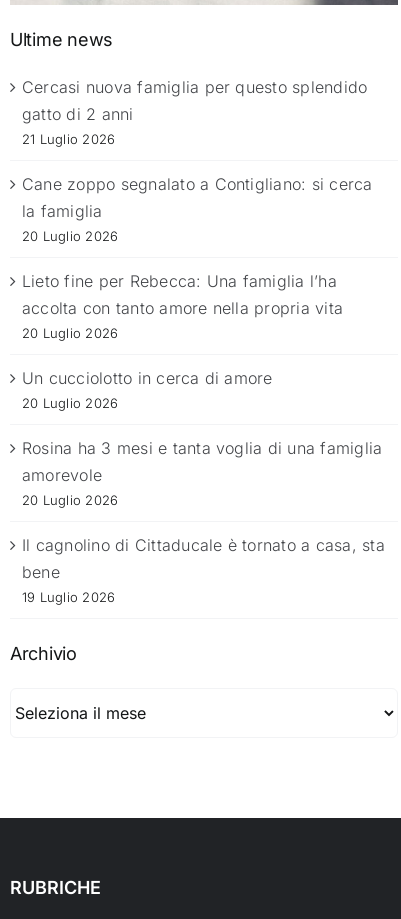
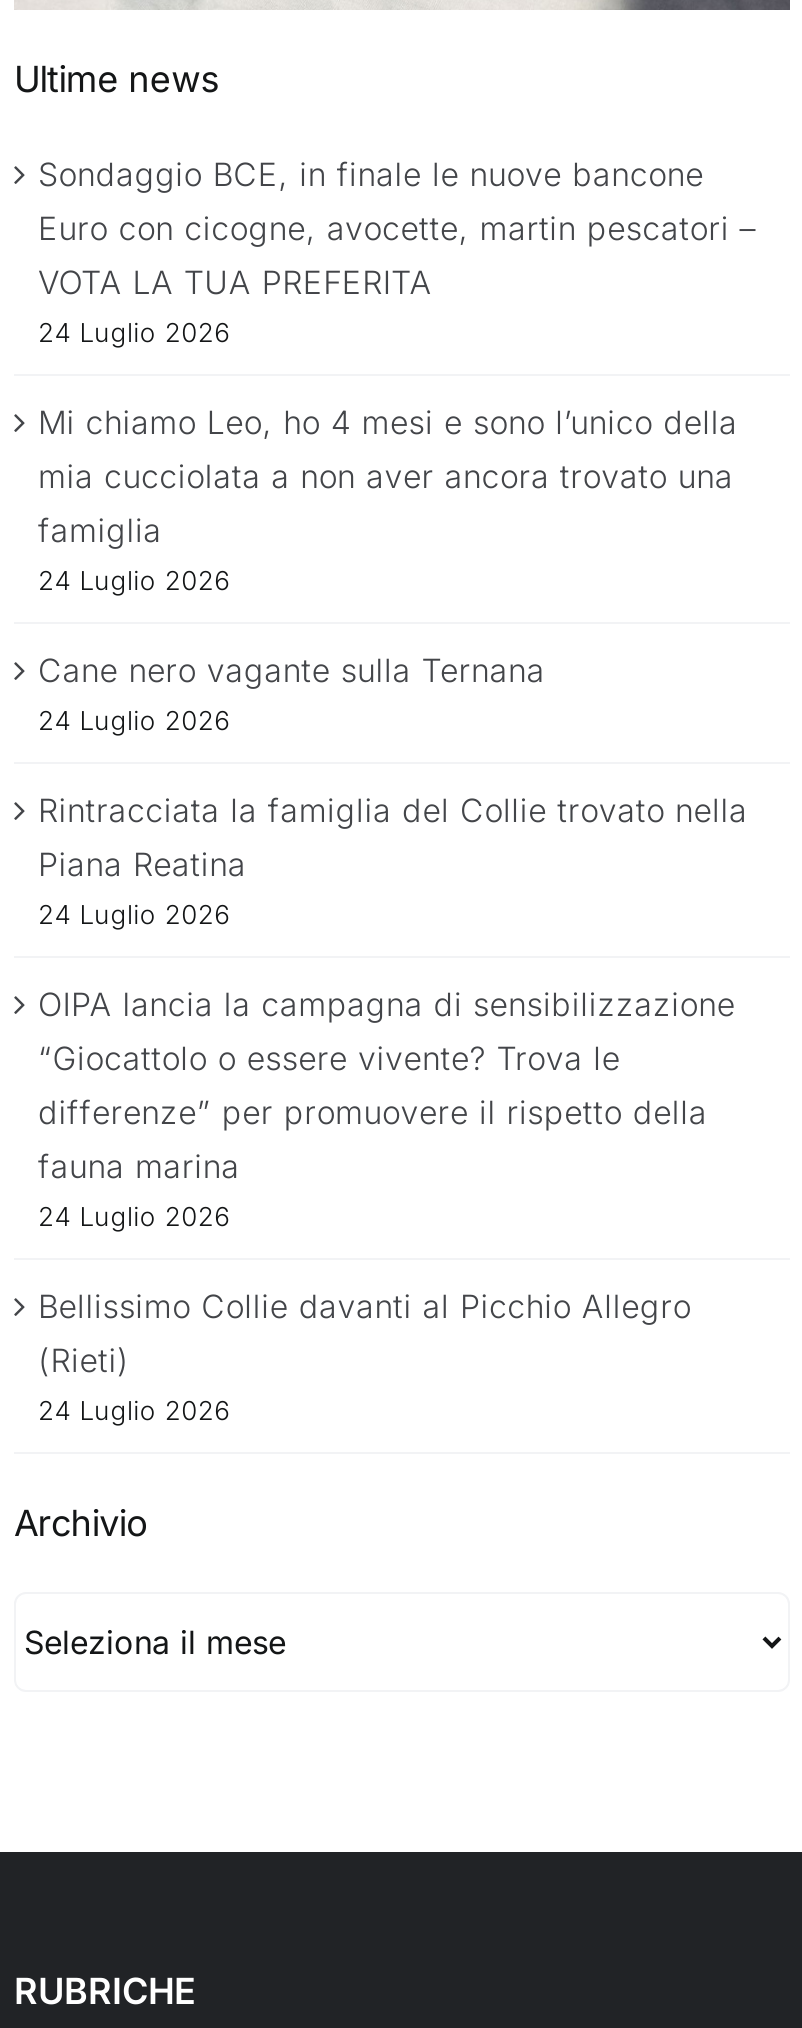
- Cercasi nuova famiglia per questo splendido
- gatto di 2 anni
- 21 Luglio 2026
+ Sondaggio BCE, in finale le nuove bancone
+ Euro con cicogne, avocette, martin pescatori –
+ VOTA LA TUA PREFERITA
+ 24 Luglio 2026

- Cane zoppo segnalato a Contigliano: si cerca
- la famiglia
- 20 Luglio 2026
+ Mi chiamo Leo, ho 4 mesi e sono l’unico della
+ mia cucciolata a non aver ancora trovato una
+ famiglia
+ 24 Luglio 2026

- Lieto fine per Rebecca: Una famiglia l’ha
- accolta con tanto amore nella propria vita
- 20 Luglio 2026
+ Cane nero vagante sulla Ternana
+ 24 Luglio 2026

- Un cucciolotto in cerca di amore
- 20 Luglio 2026
+ Rintracciata la famiglia del Collie trovato nella
+ Piana Reatina
+ 24 Luglio 2026

- Rosina ha 3 mesi e tanta voglia di una famiglia
- amorevole
- 20 Luglio 2026
+ OIPA lancia la campagna di sensibilizzazione
+ “Giocattolo o essere vivente? Trova le
+ differenze” per promuovere il rispetto della
+ fauna marina
+ 24 Luglio 2026

- Il cagnolino di Cittaducale è tornato a casa, sta
- bene
- 19 Luglio 2026
+ Bellissimo Collie davanti al Picchio Allegro
+ (Rieti)
+ 24 Luglio 2026
